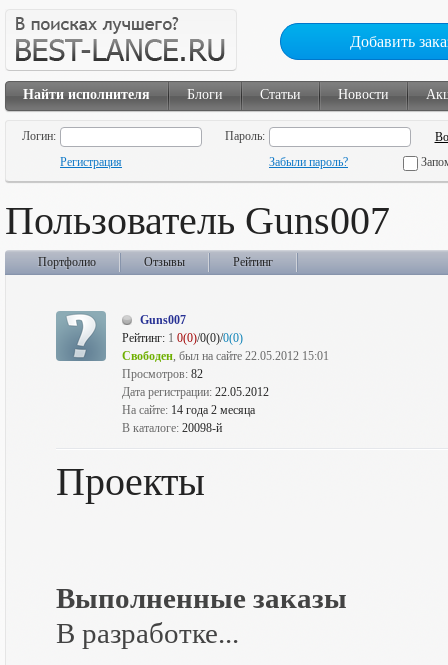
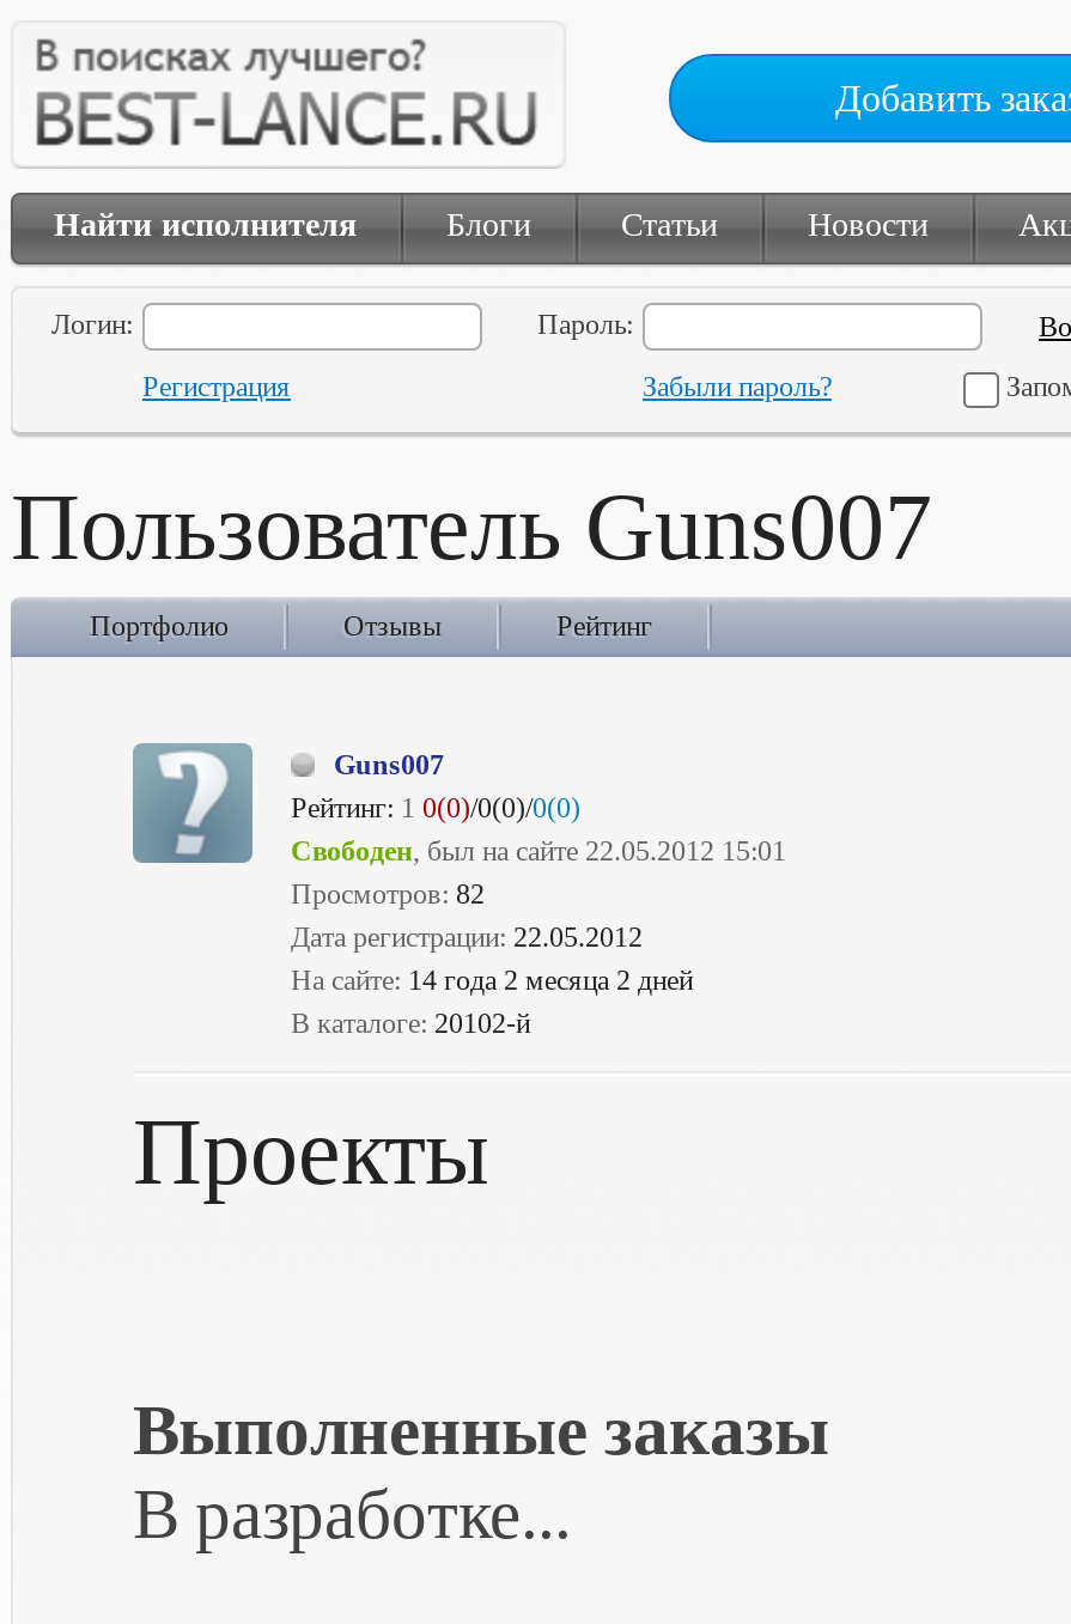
- На сайте: 14 года 2 месяца
- В каталоге: 20098-й
+ На сайте: 14 года 2 месяца 2 дней
+ В каталоге: 20102-й
